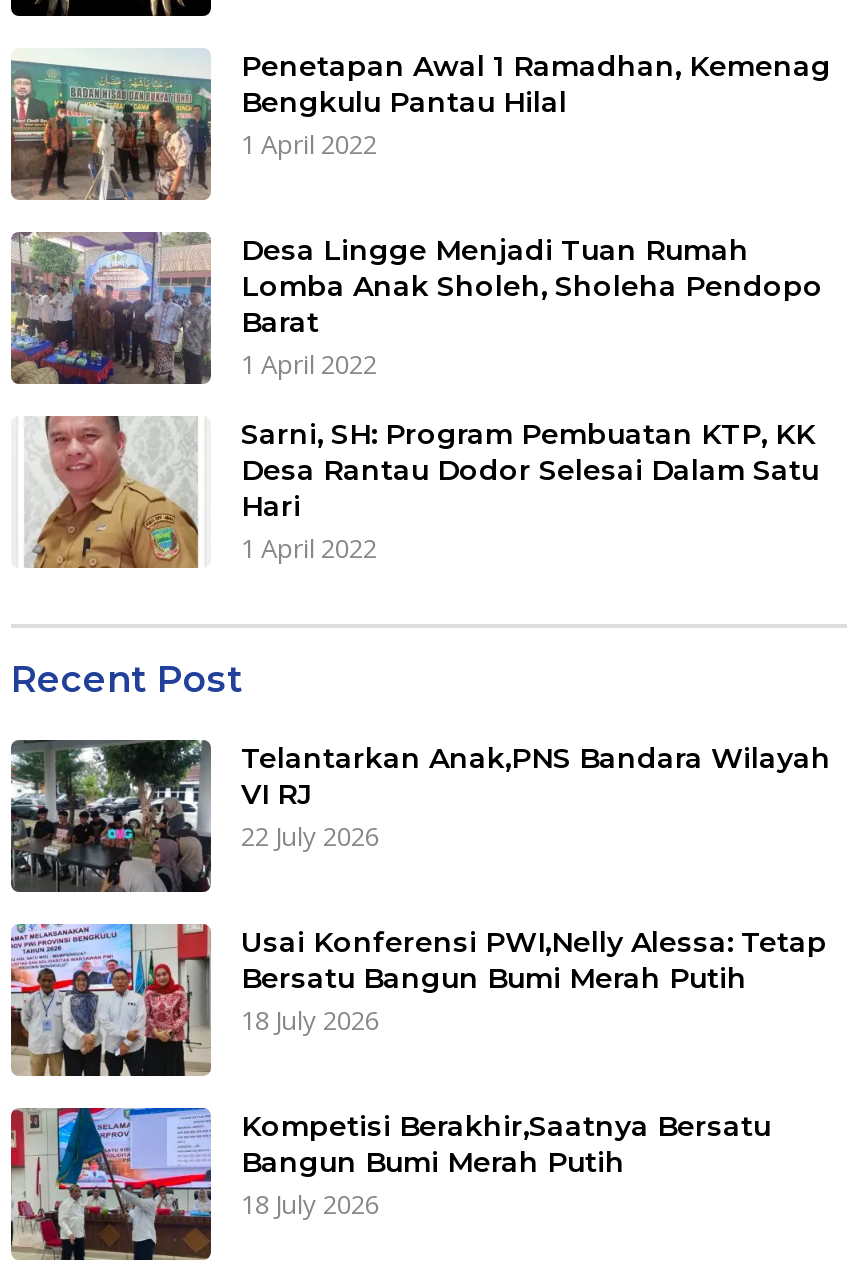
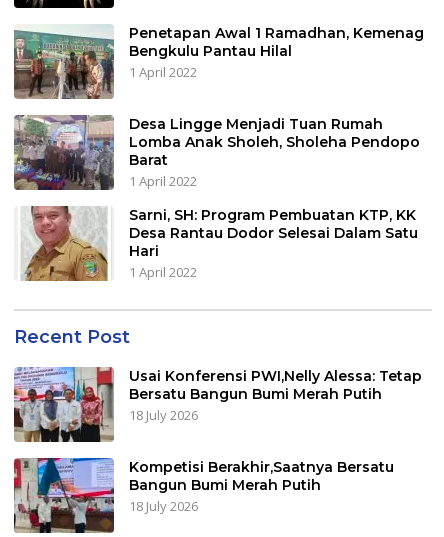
- [image]
- Telantarkan Anak,PNS Bandara Wilayah
- VI RJ
- 22 July 2026
